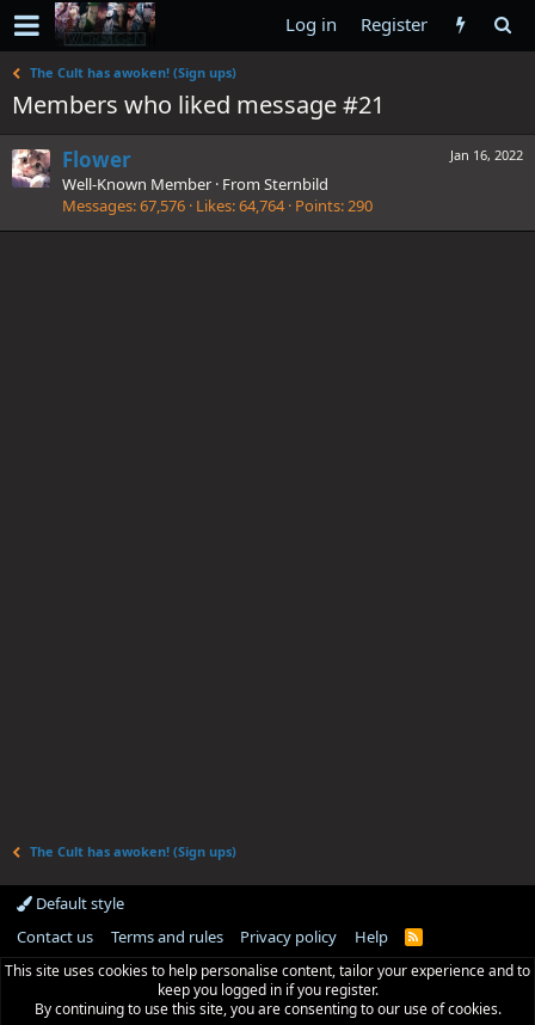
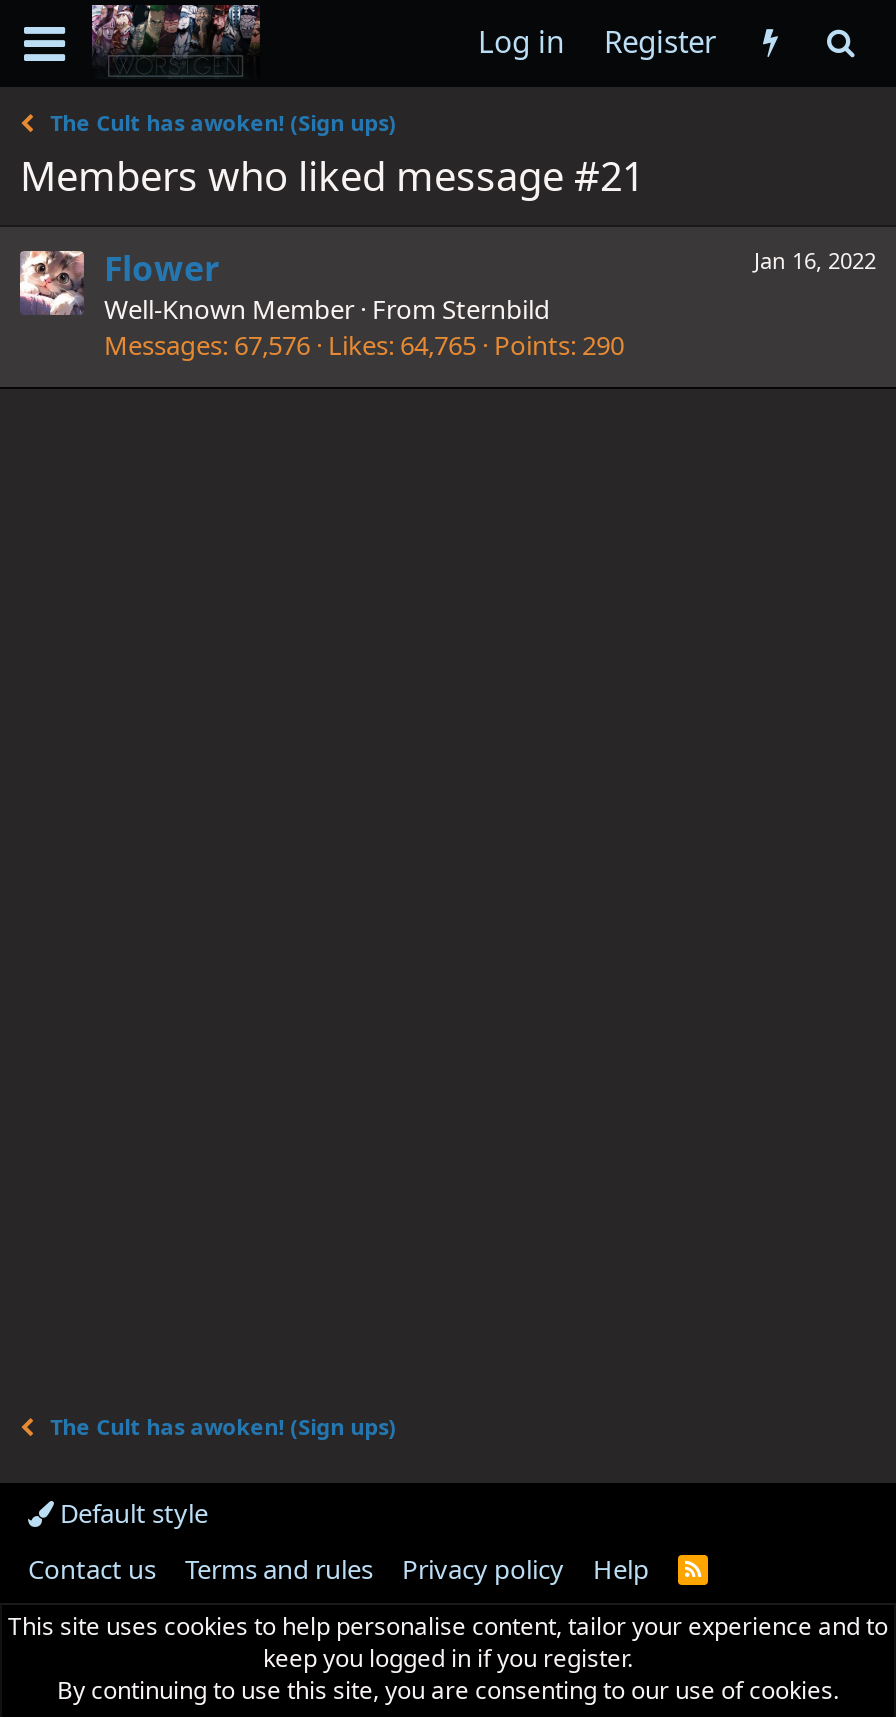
- Messages 67,576 Likes 64,764 Points 290
+ Messages 67,576 Likes 64,765 Points 290
